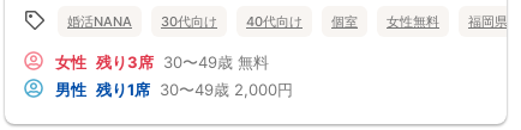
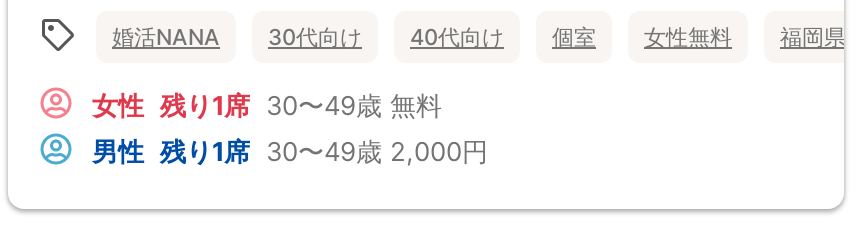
- 女性 残り3席 30〜49歳 無料
+ 女性 残り1席 30〜49歳 無料
